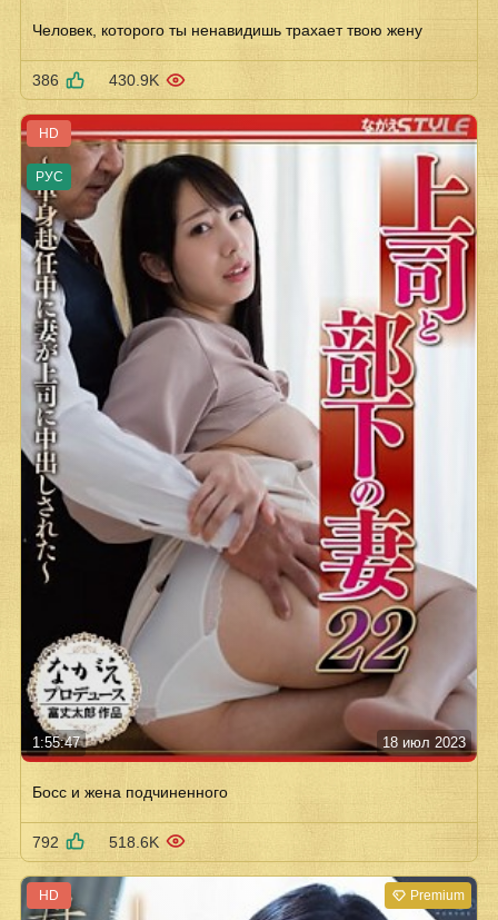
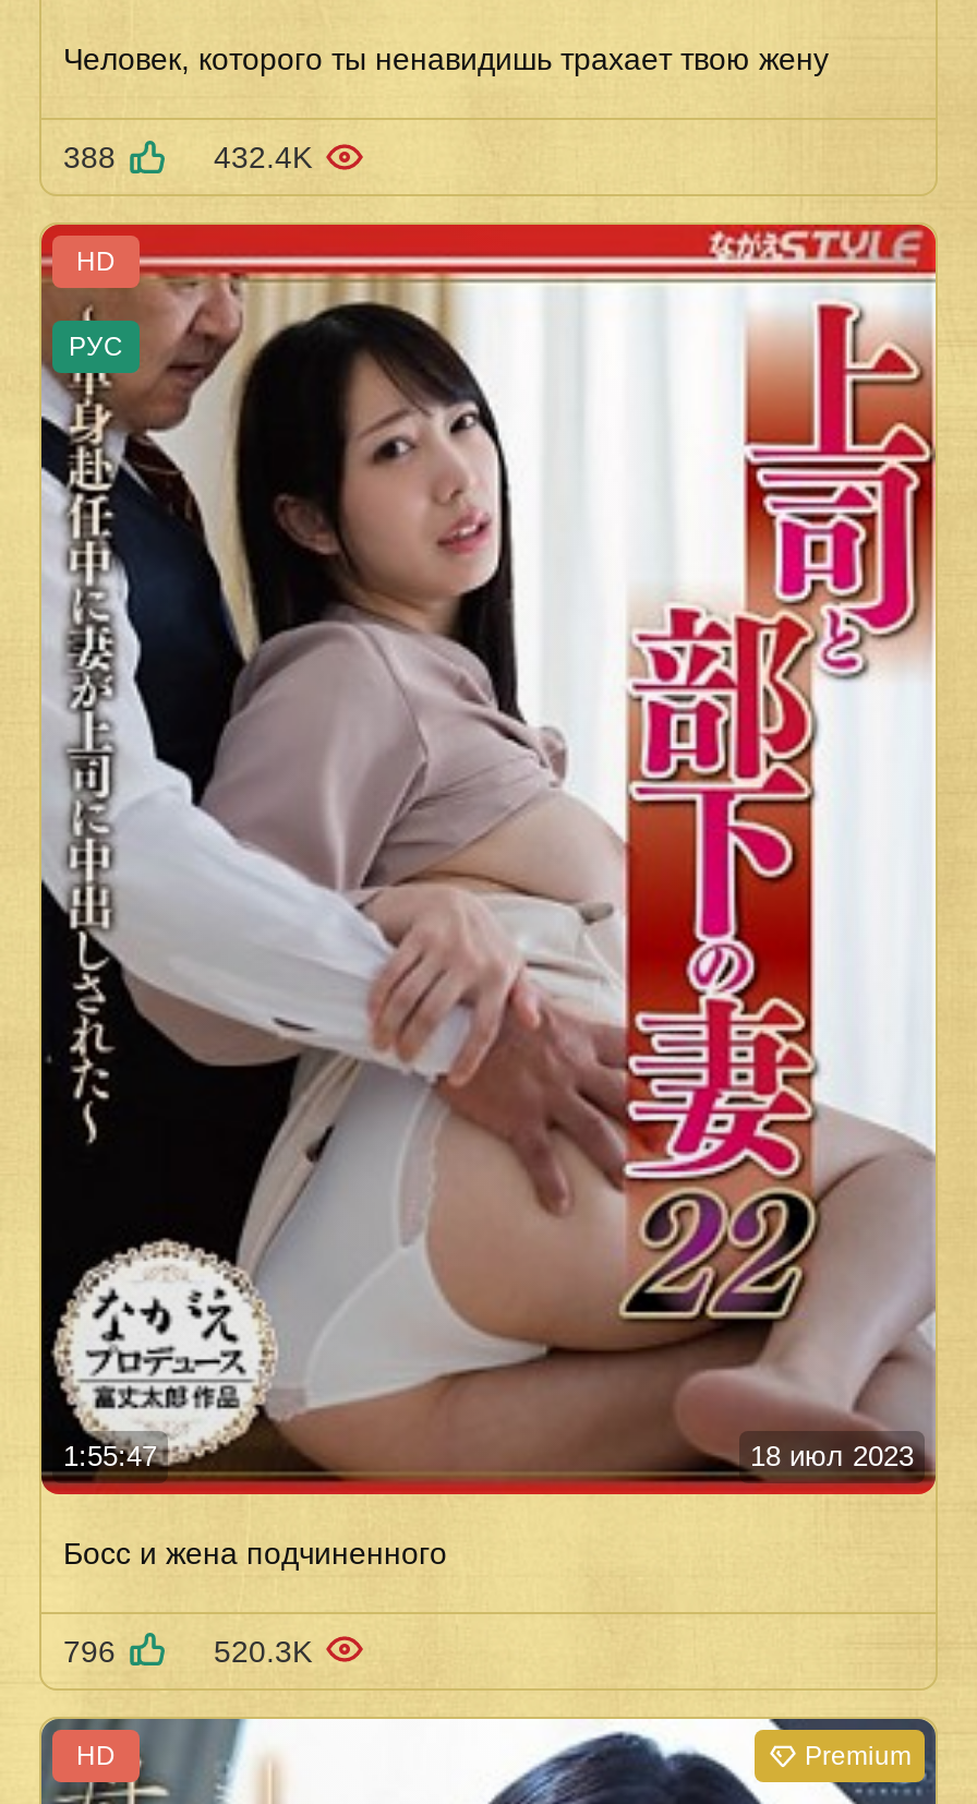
- 386
- 430.9K
+ 388
+ 432.4K

- 792
- 518.6K
+ 796
+ 520.3K
